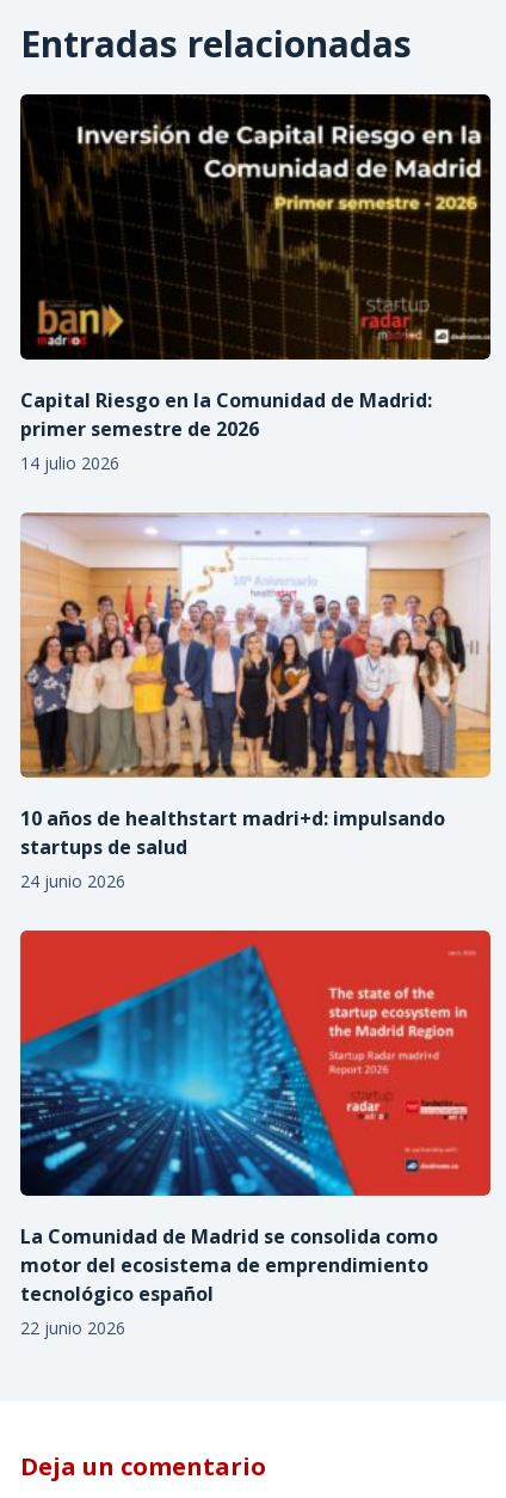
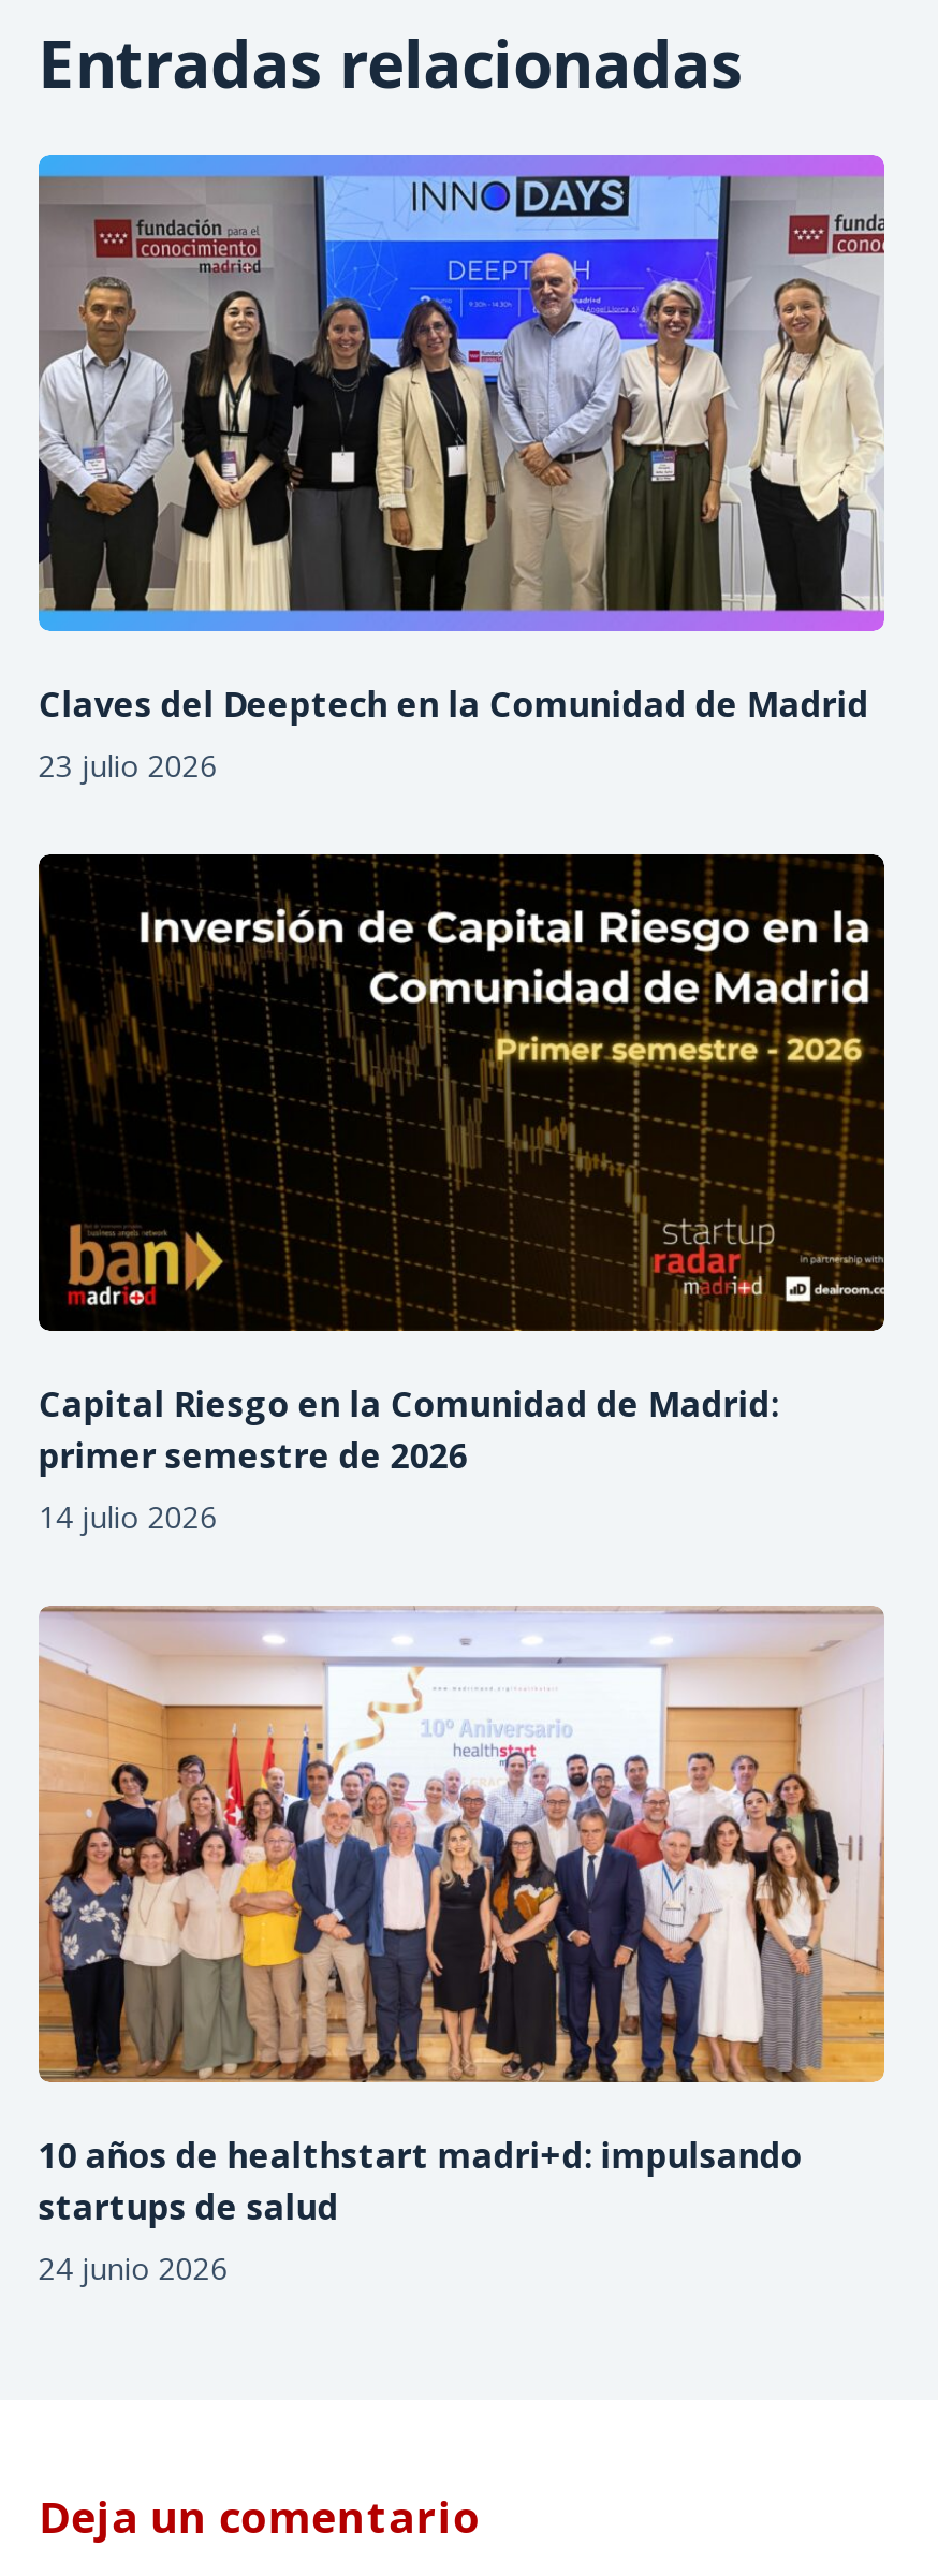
+ [image]
+ Claves del Deeptech en la Comunidad de Madrid
+ 23 julio 2026

moved down: [image] | Capital Riesgo en la Comunidad de Madrid: | primer semestre de 2026 | 14 julio 2026 | 10 años de healthstart madri+d: impulsando | startups de salud | 24 junio 2026

- [image]
- La Comunidad de Madrid se consolida como
- motor del ecosistema de emprendimiento
- tecnológico español
- 22 junio 2026
